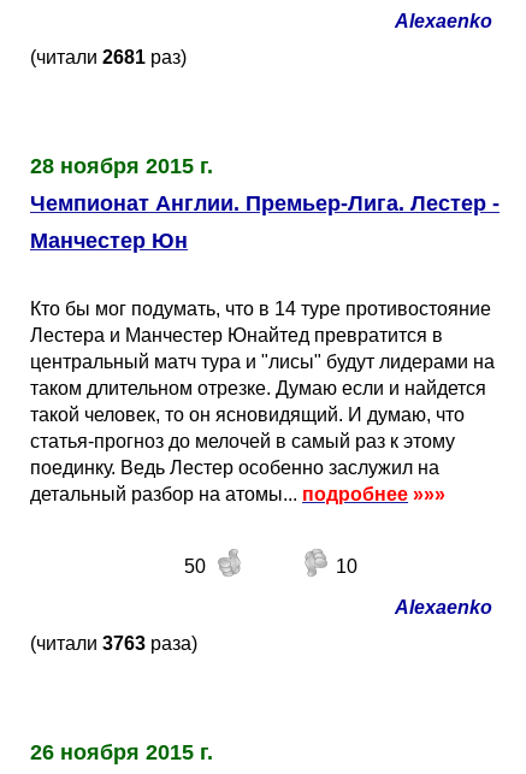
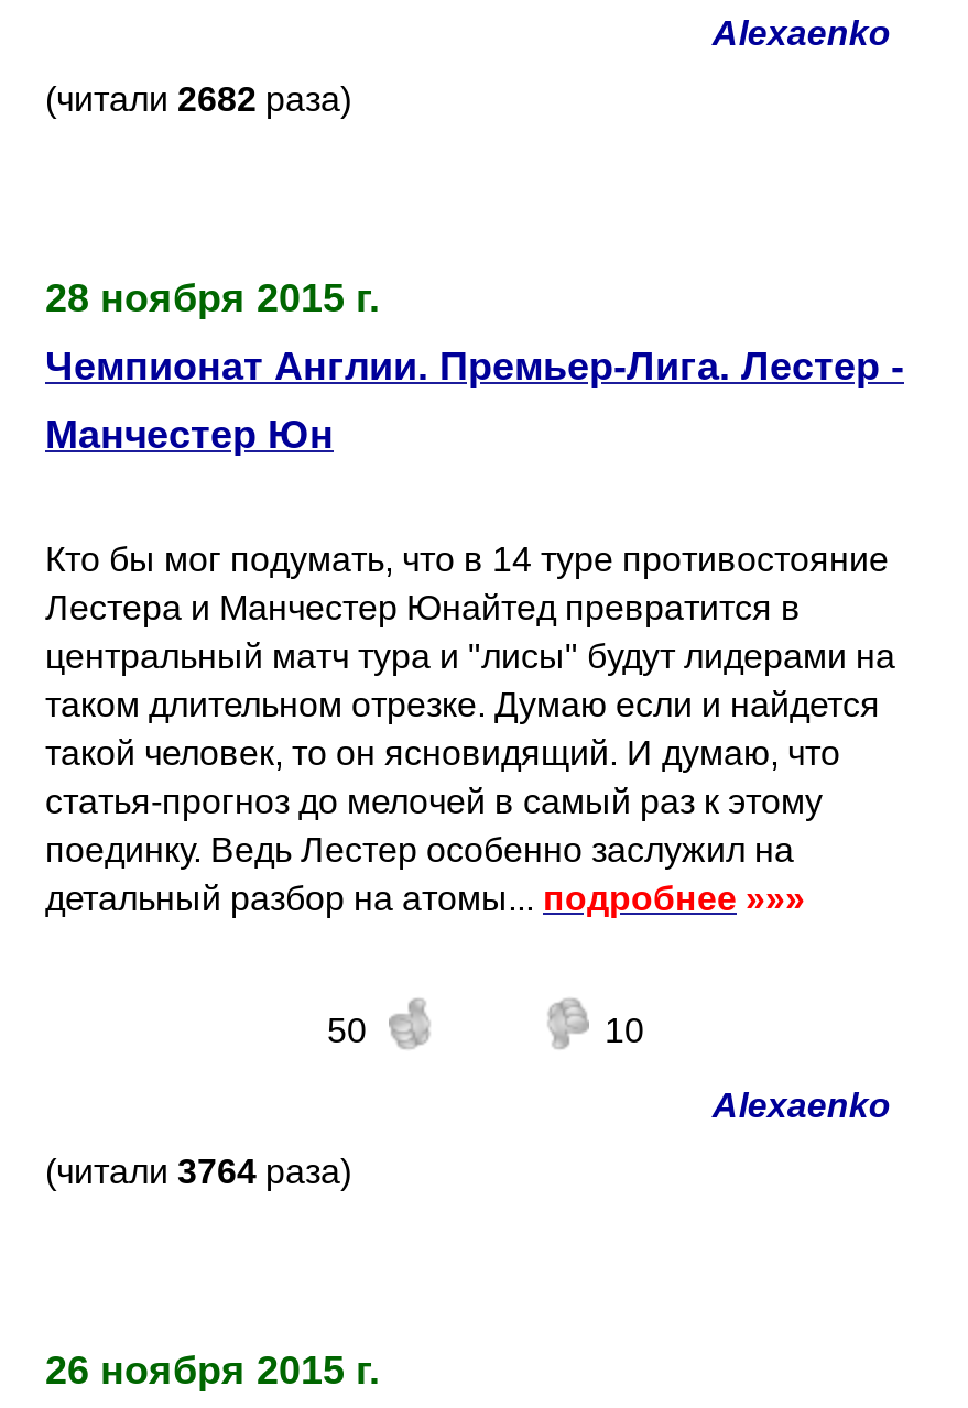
- (читали 2681 раз)
+ (читали 2682 раза)

- (читали 3763 раза)
+ (читали 3764 раза)
